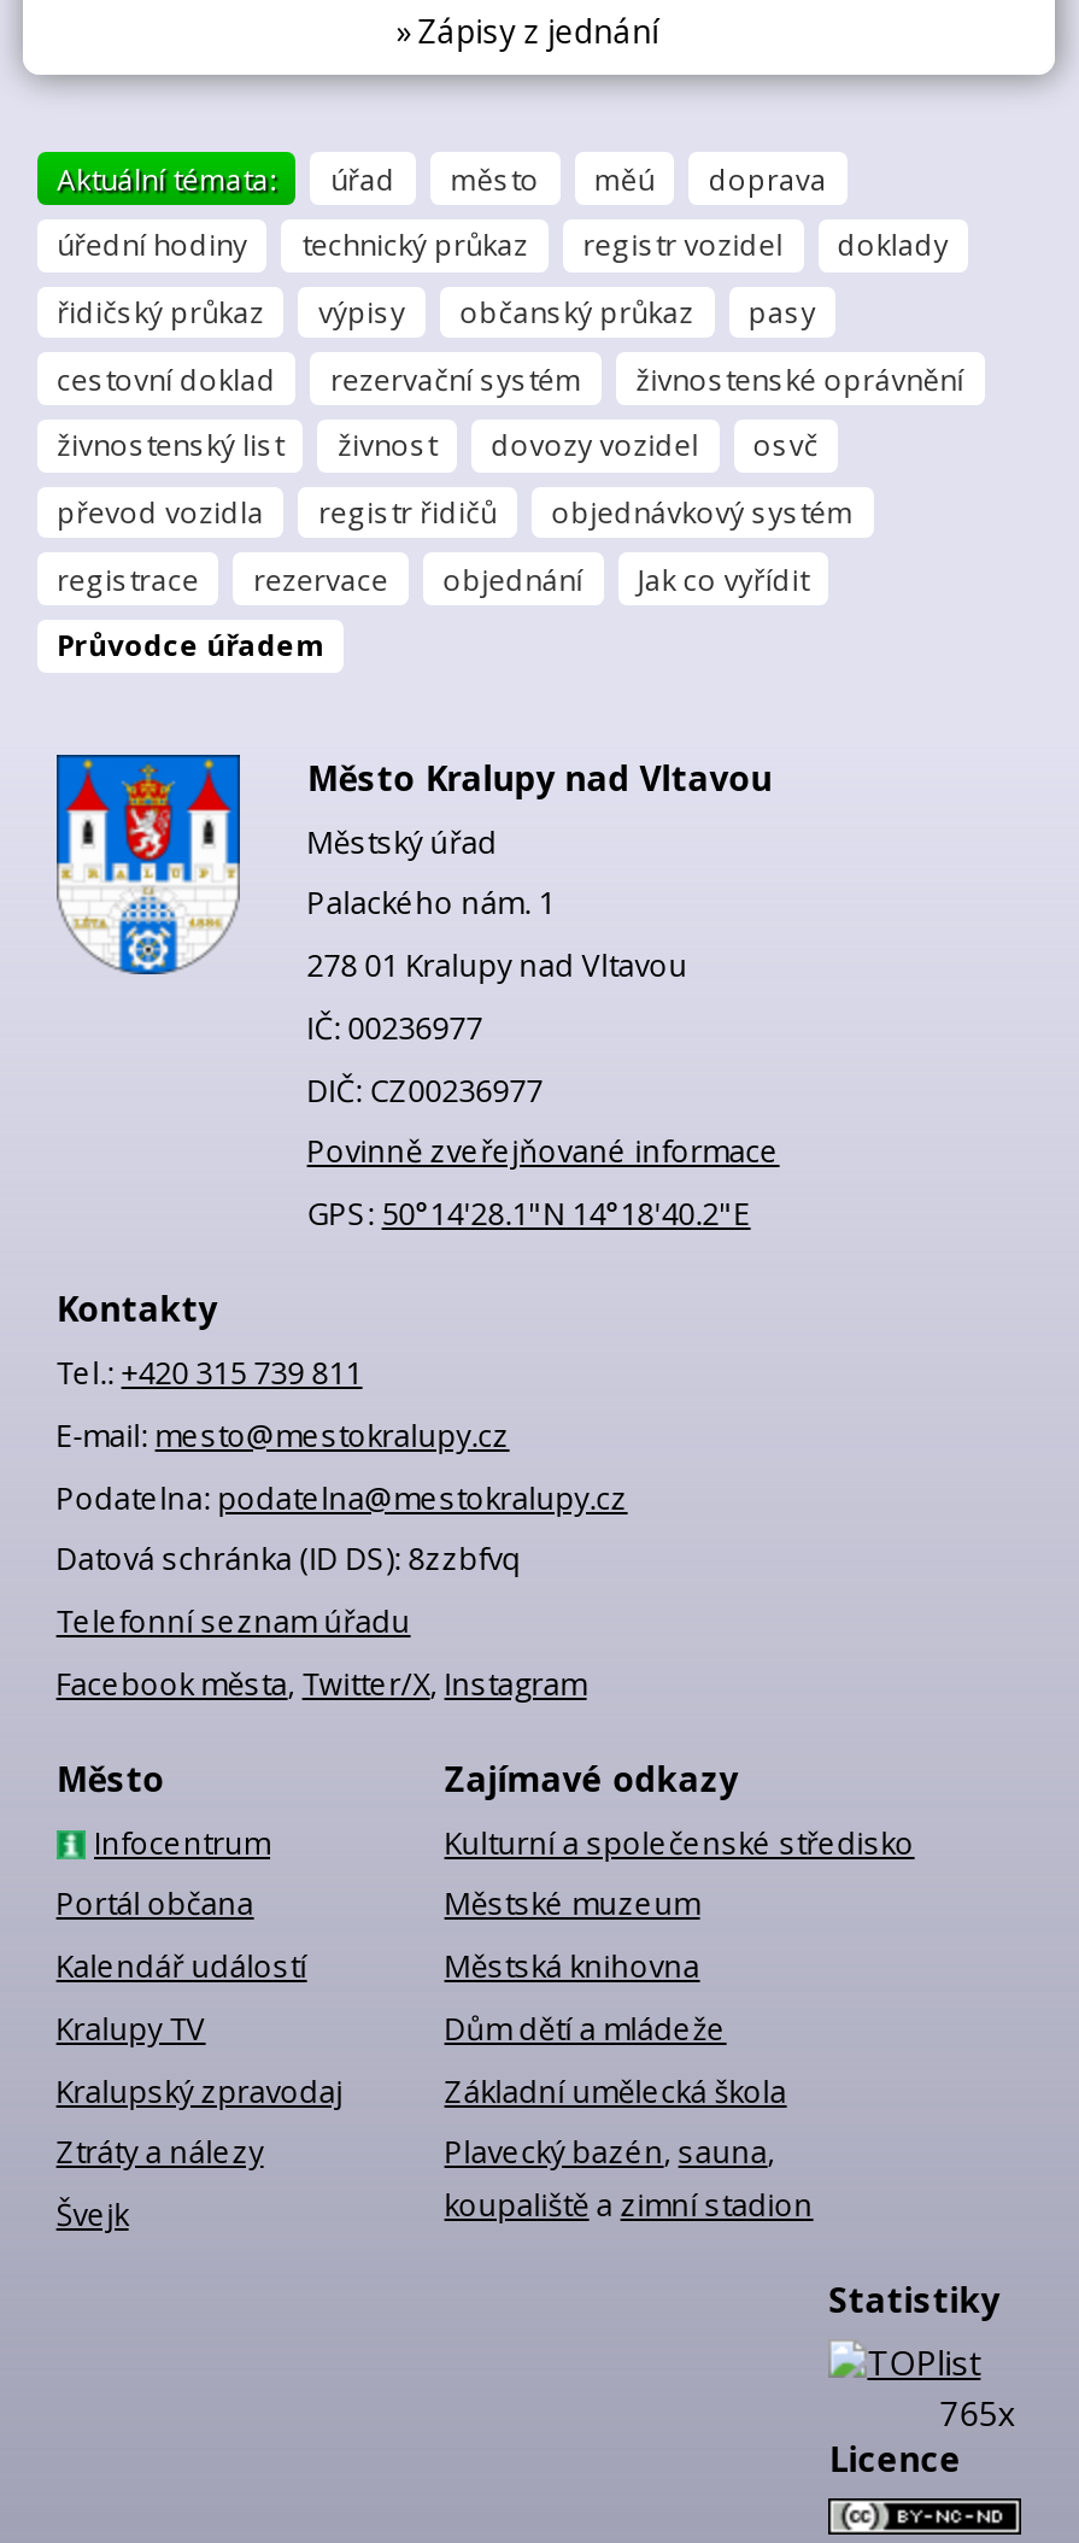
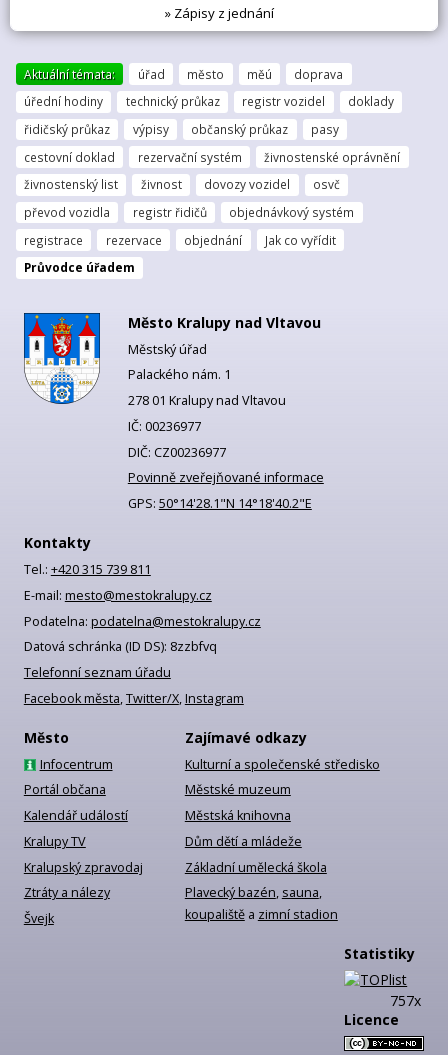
- 765x
+ 757x
